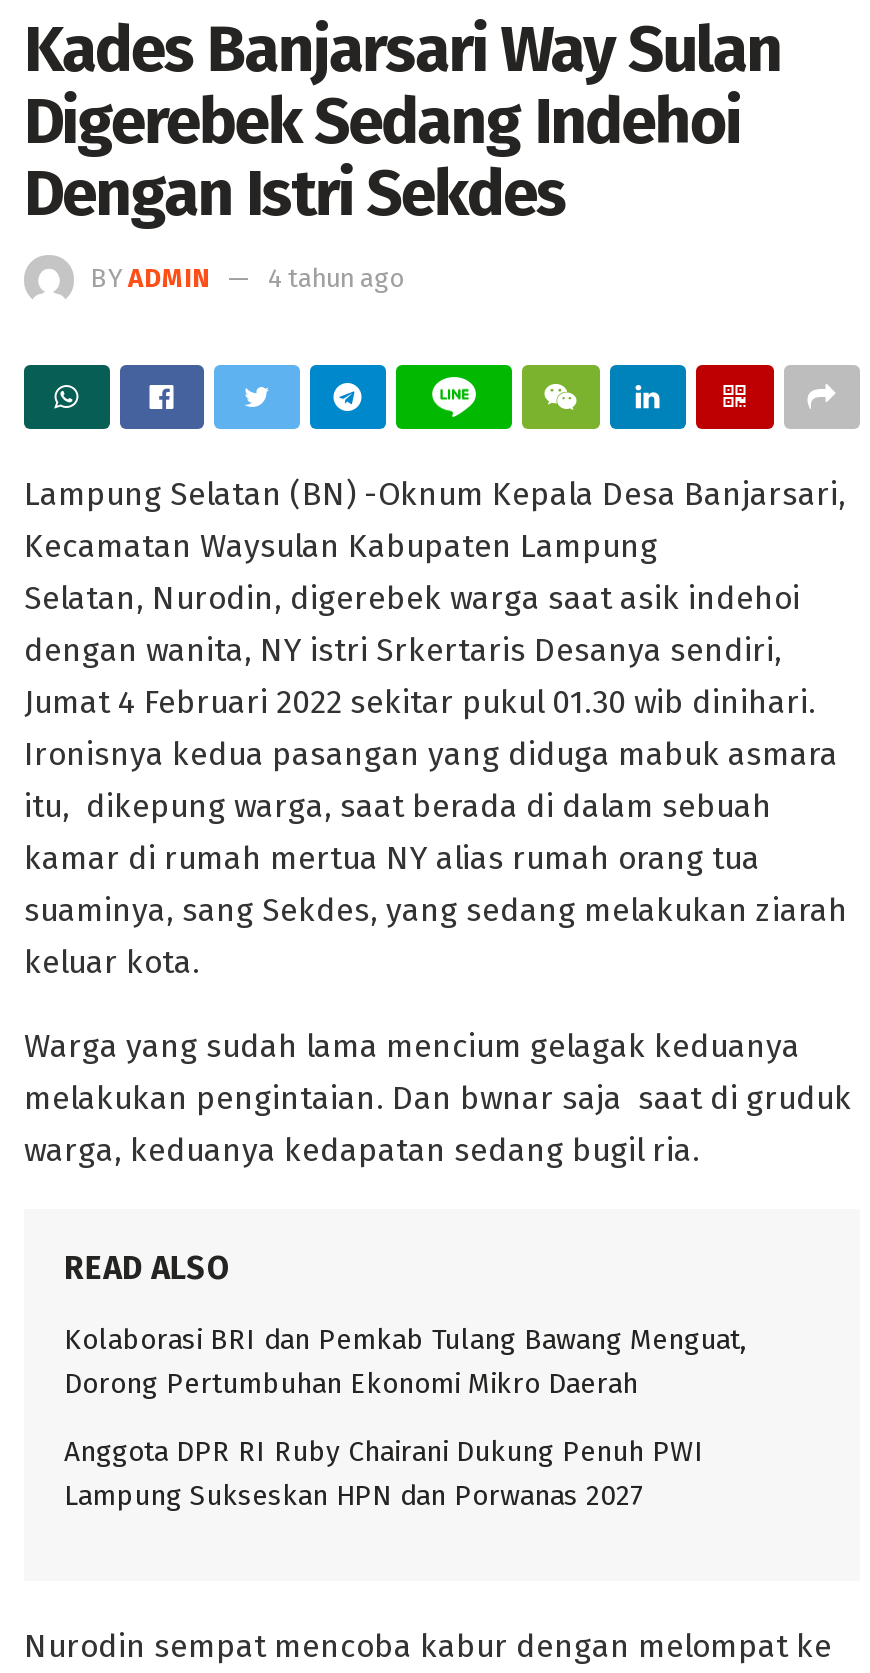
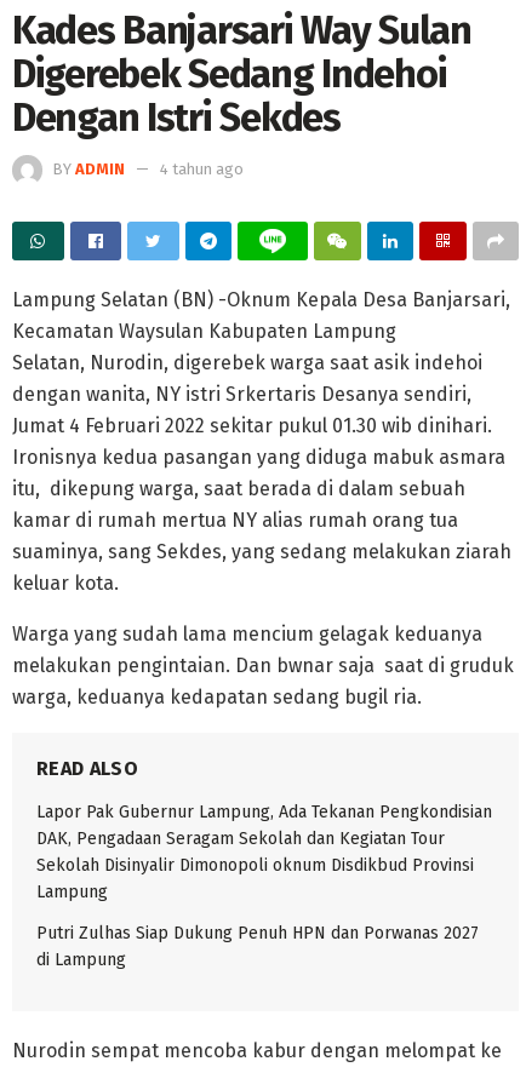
- Kolaborasi BRI dan Pemkab Tulang Bawang Menguat,
- Dorong Pertumbuhan Ekonomi Mikro Daerah
+ Lapor Pak Gubernur Lampung, Ada Tekanan Pengkondisian
+ DAK, Pengadaan Seragam Sekolah dan Kegiatan Tour
+ Sekolah Disinyalir Dimonopoli oknum Disdikbud Provinsi
+ Lampung

- Anggota DPR RI Ruby Chairani Dukung Penuh PWI
- Lampung Sukseskan HPN dan Porwanas 2027
+ Putri Zulhas Siap Dukung Penuh HPN dan Porwanas 2027
+ di Lampung
